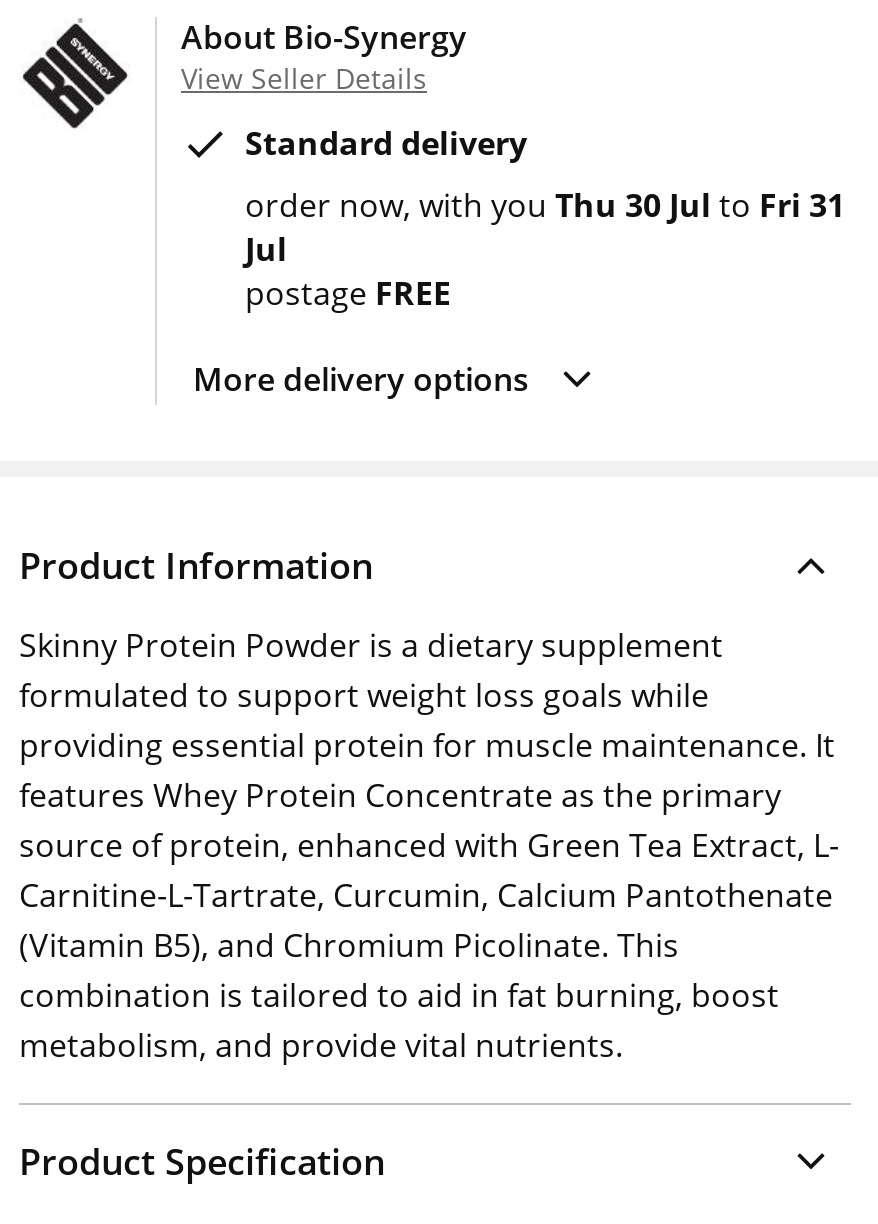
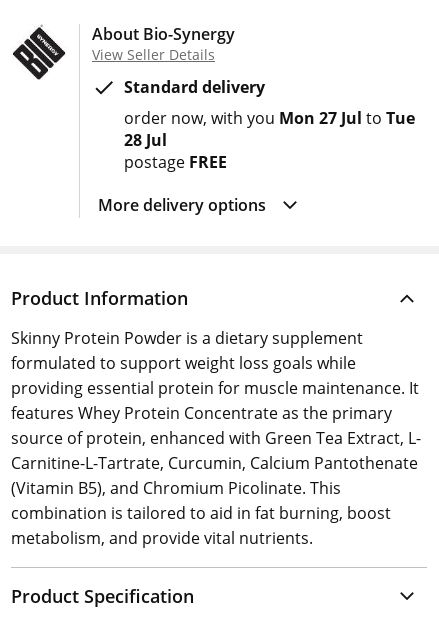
- order now with you Thu 30 Jul to Fri 31
- Jul
+ order now with you Mon 27 Jul to Tue
+ 28 Jul
